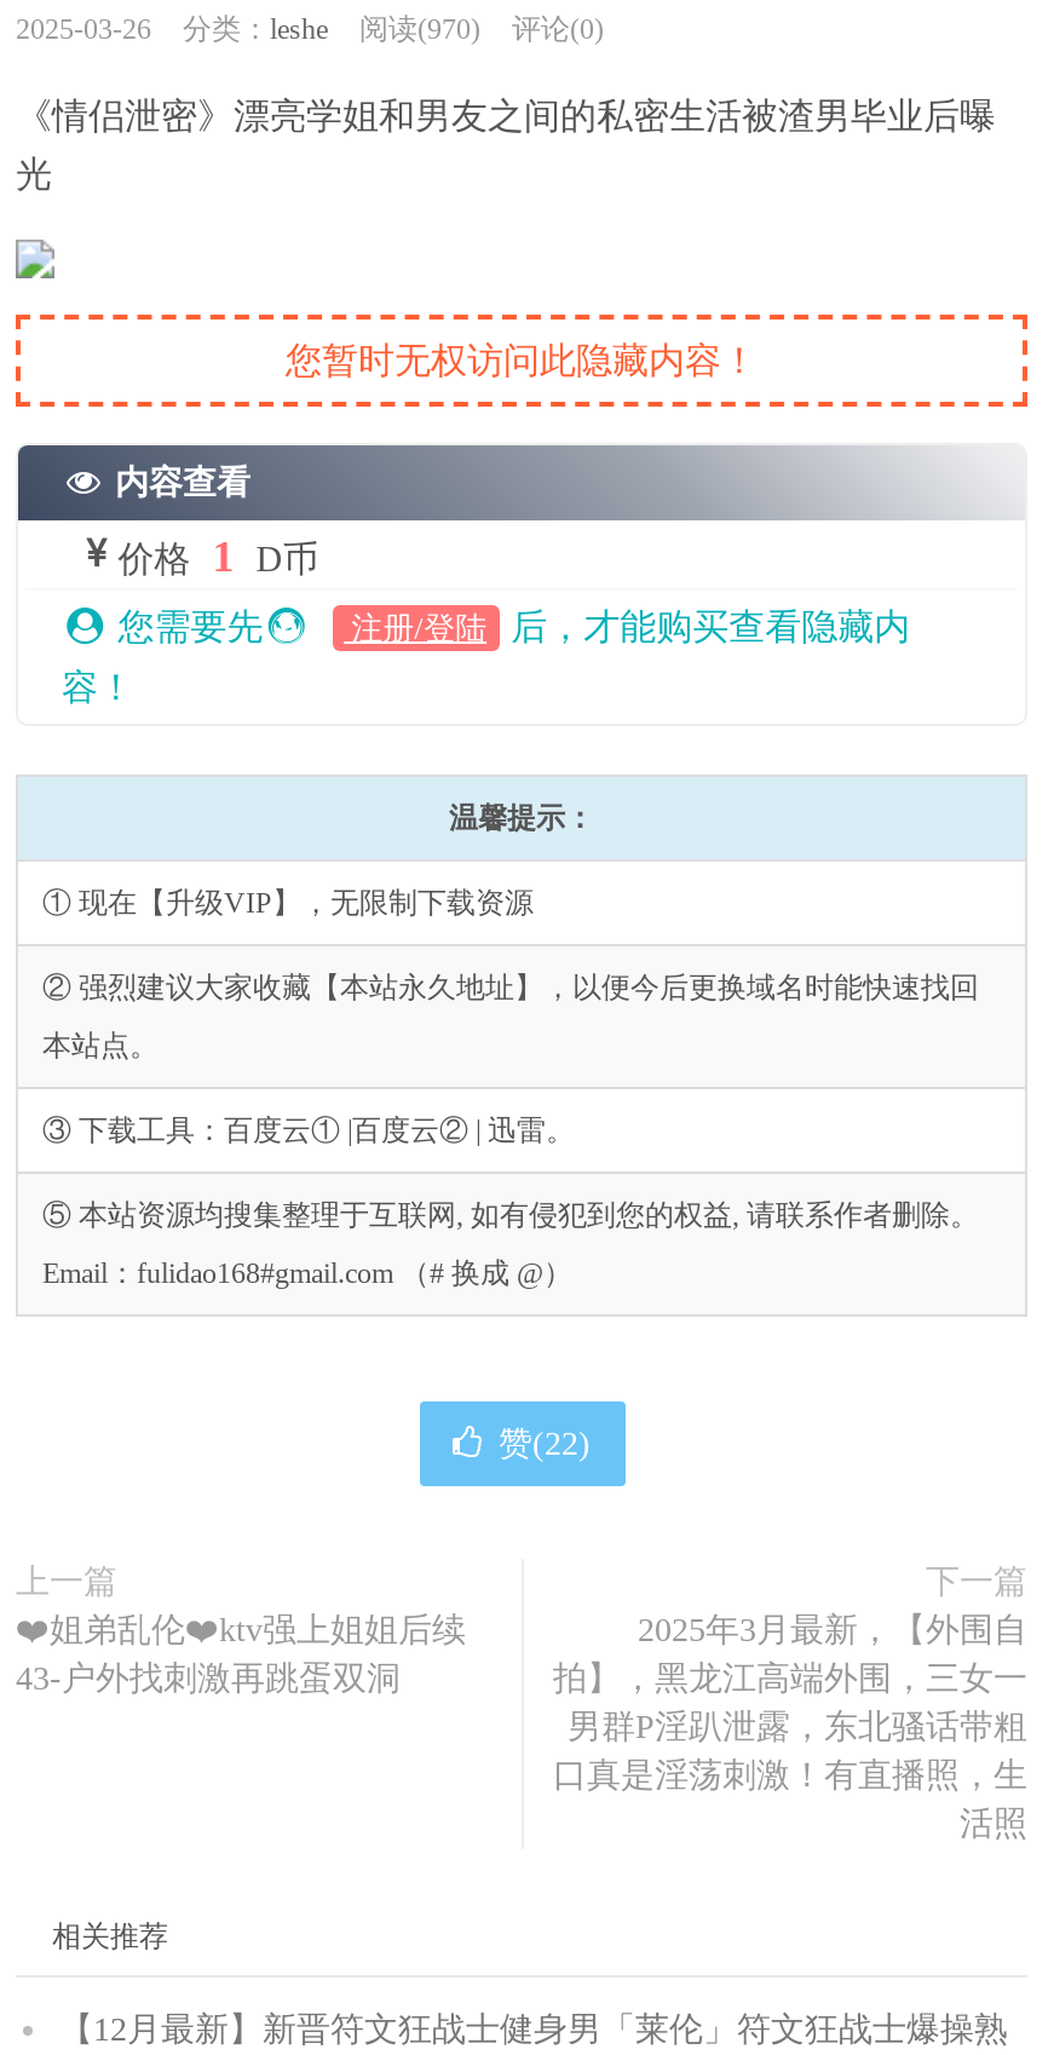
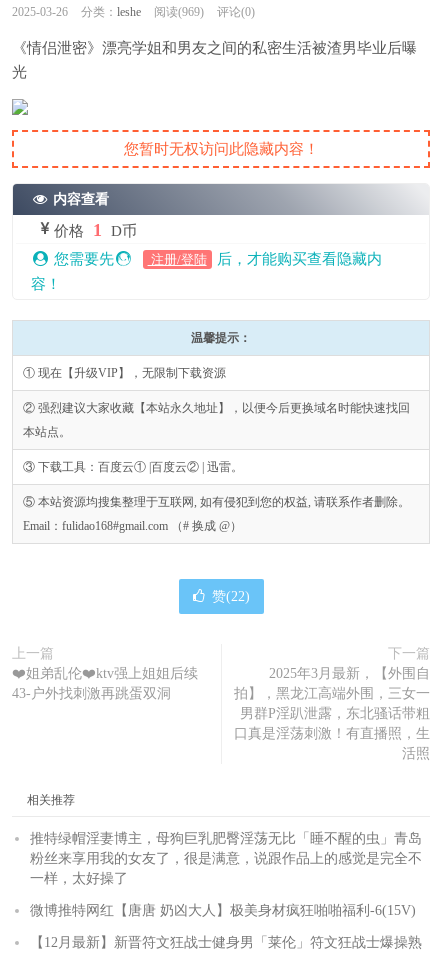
- 2025-03-26 分类：leshe 阅读(970) 评论(0)
+ 2025-03-26 分类：leshe 阅读(969) 评论(0)

+ 推特绿帽淫妻博主，母狗巨乳肥臀淫荡无比「睡不醒的虫」青岛
+ 粉丝来享用我的女友了，很是满意，说跟作品上的感觉是完全不
+ 一样，太好操了
+ 微博推特网红【唐唐 奶凶大人】极美身材疯狂啪啪福利-6(15V)
